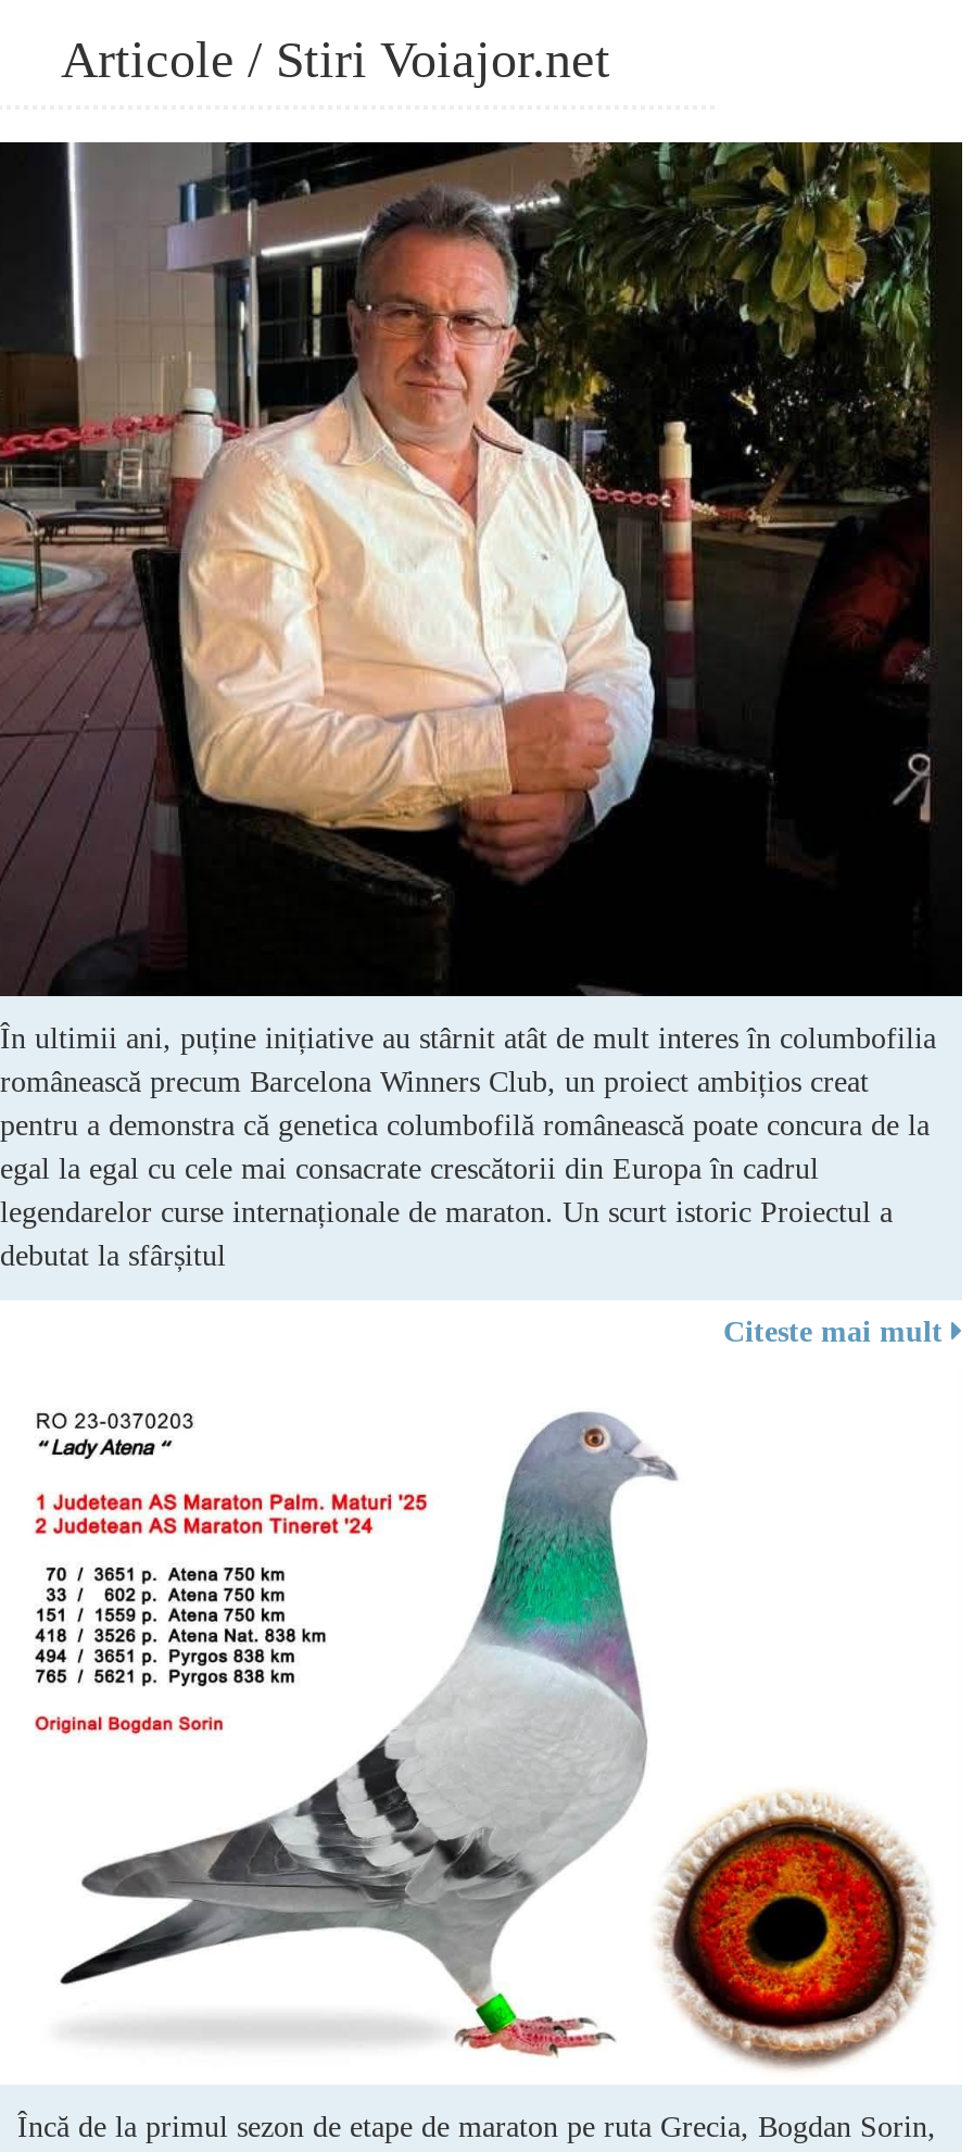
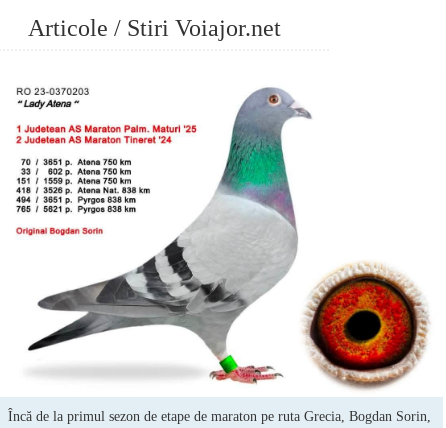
- [image]
- În ultimii ani, puține inițiative au stârnit atât de mult interes în columbofilia
- românească precum Barcelona Winners Club, un proiect ambițios creat
- pentru a demonstra că genetica columbofilă românească poate concura de la
- egal la egal cu cele mai consacrate crescătorii din Europa în cadrul
- legendarelor curse internaționale de maraton. Un scurt istoric Proiectul a
- debutat la sfârșitul
- Citeste mai mult
